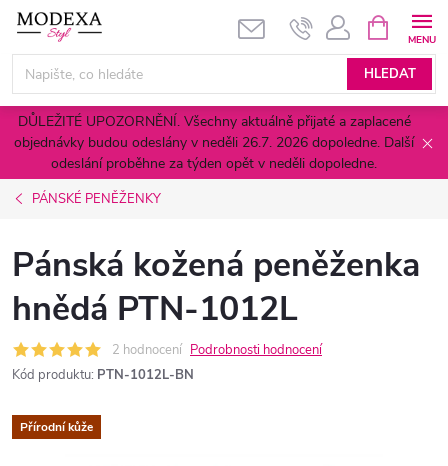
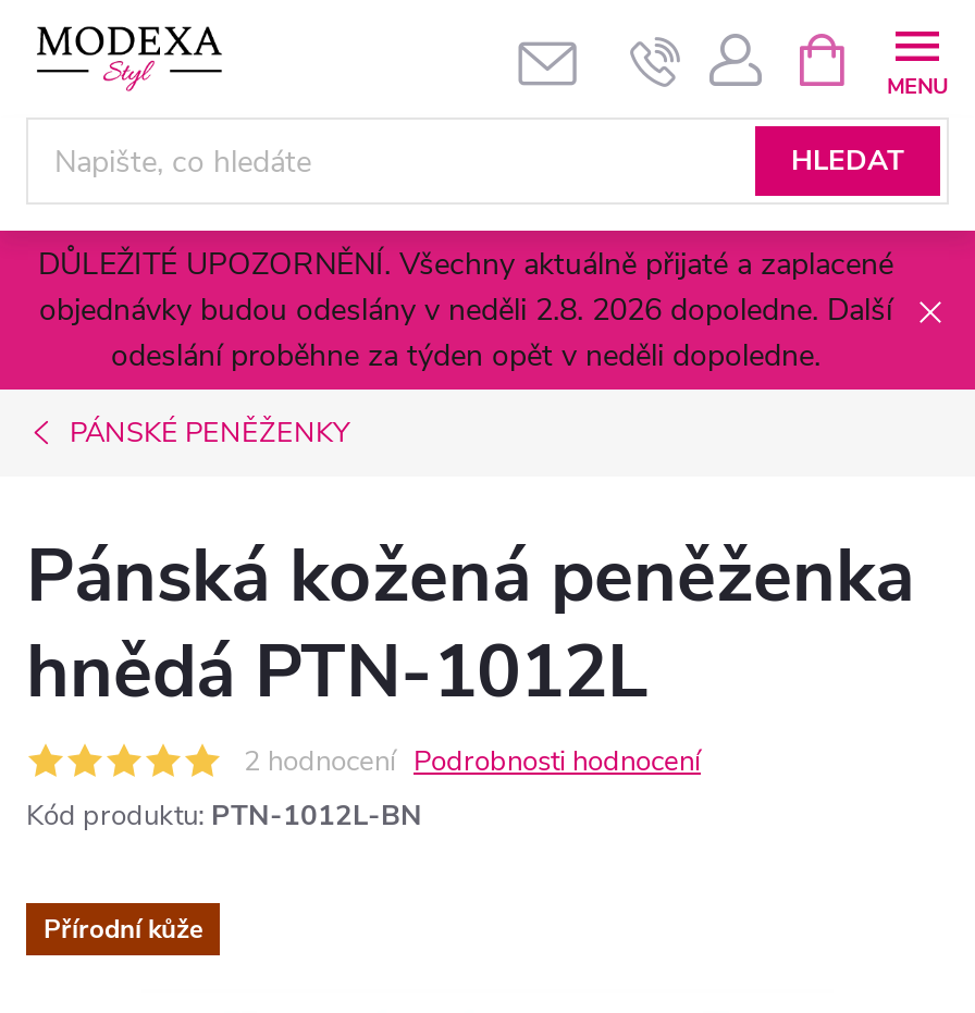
- objednávky budou odeslány v neděli 26.7. 2026 dopoledne. Další
+ objednávky budou odeslány v neděli 2.8. 2026 dopoledne. Další
